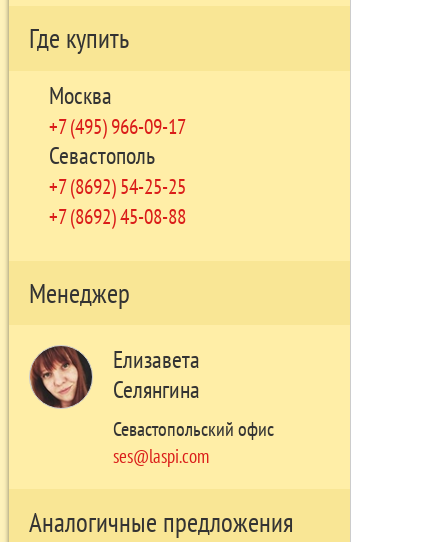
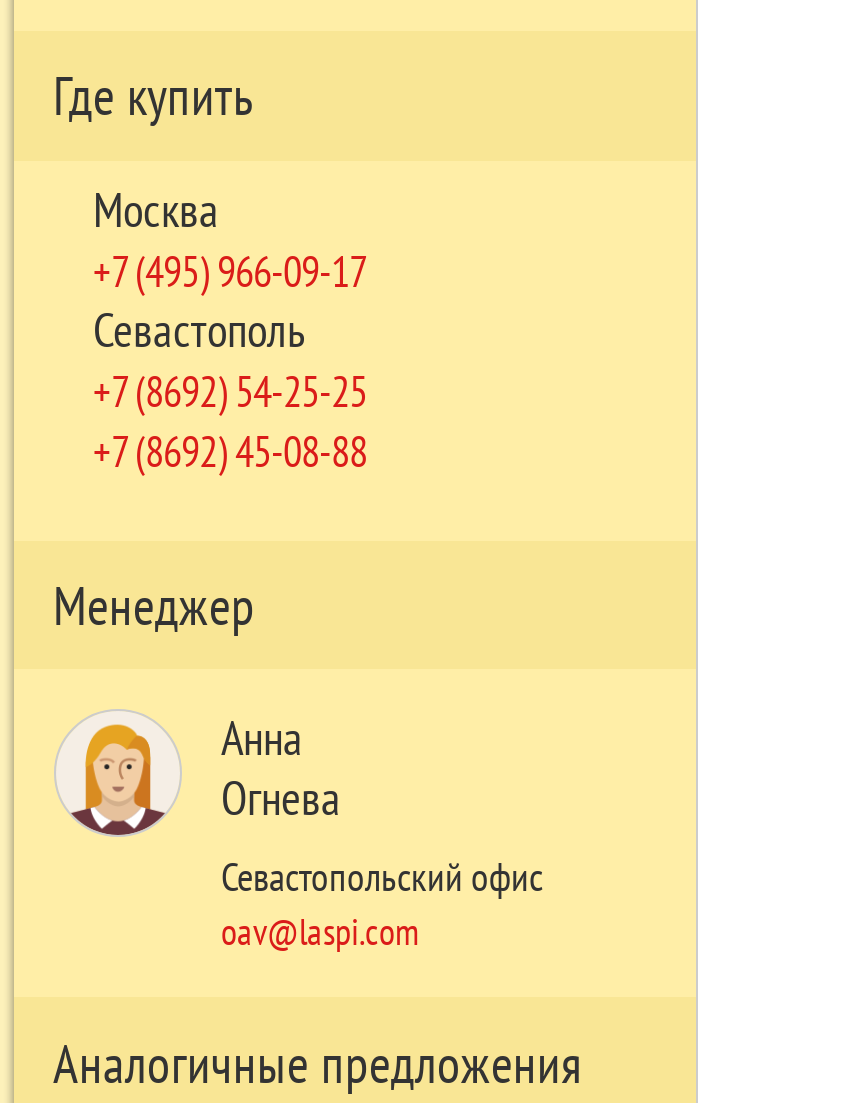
- [image]
- Елизавета
- Селянгина
+ [image]
+ Анна
+ Огнева

- ses@laspi.com
+ oav@laspi.com
